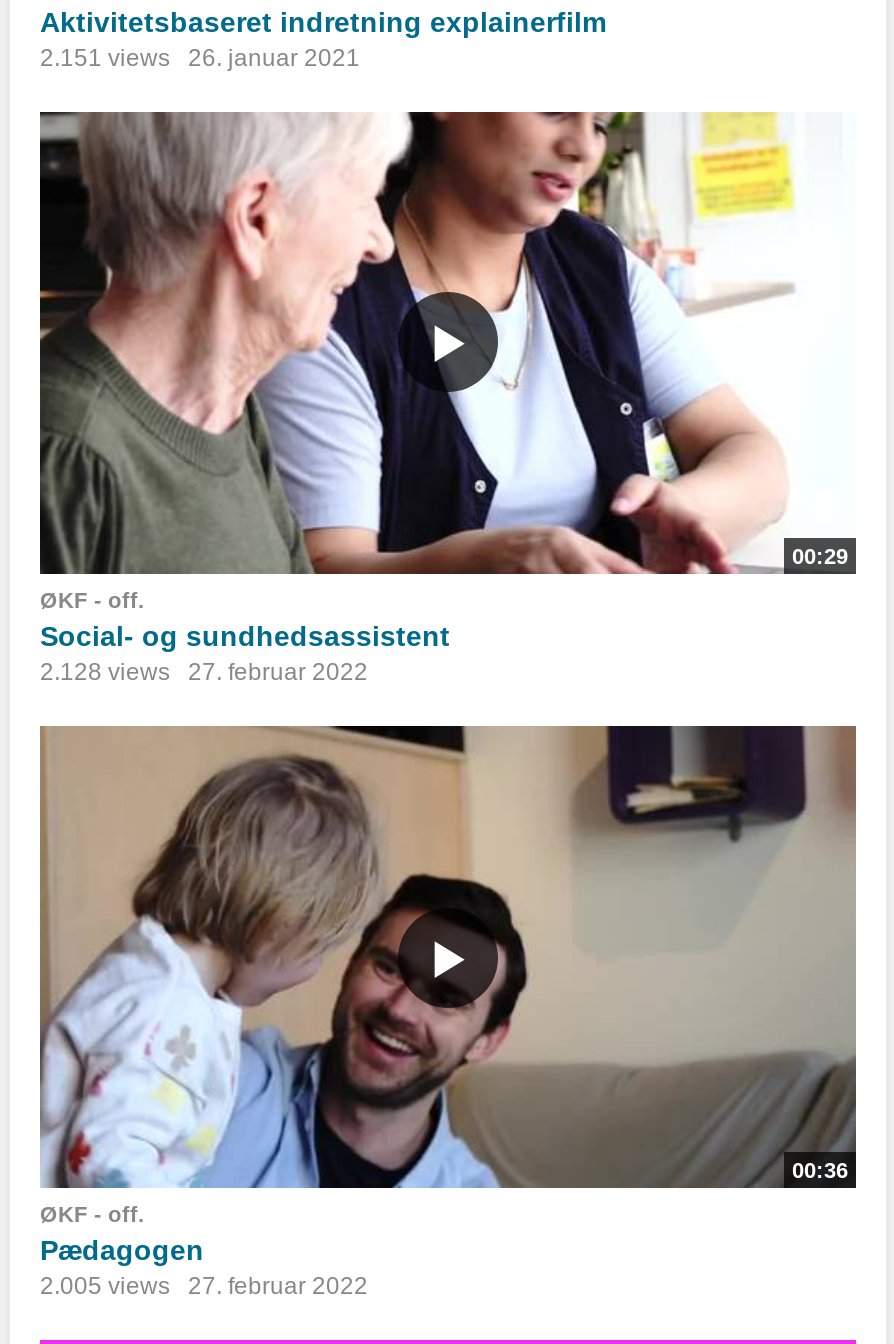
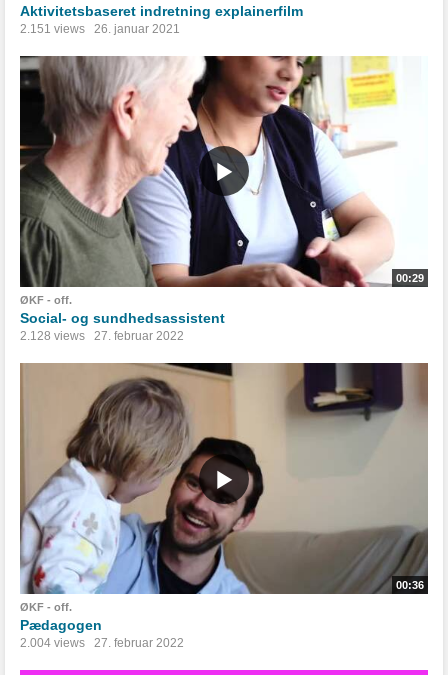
- 2.005 views 27. februar 2022
+ 2.004 views 27. februar 2022
